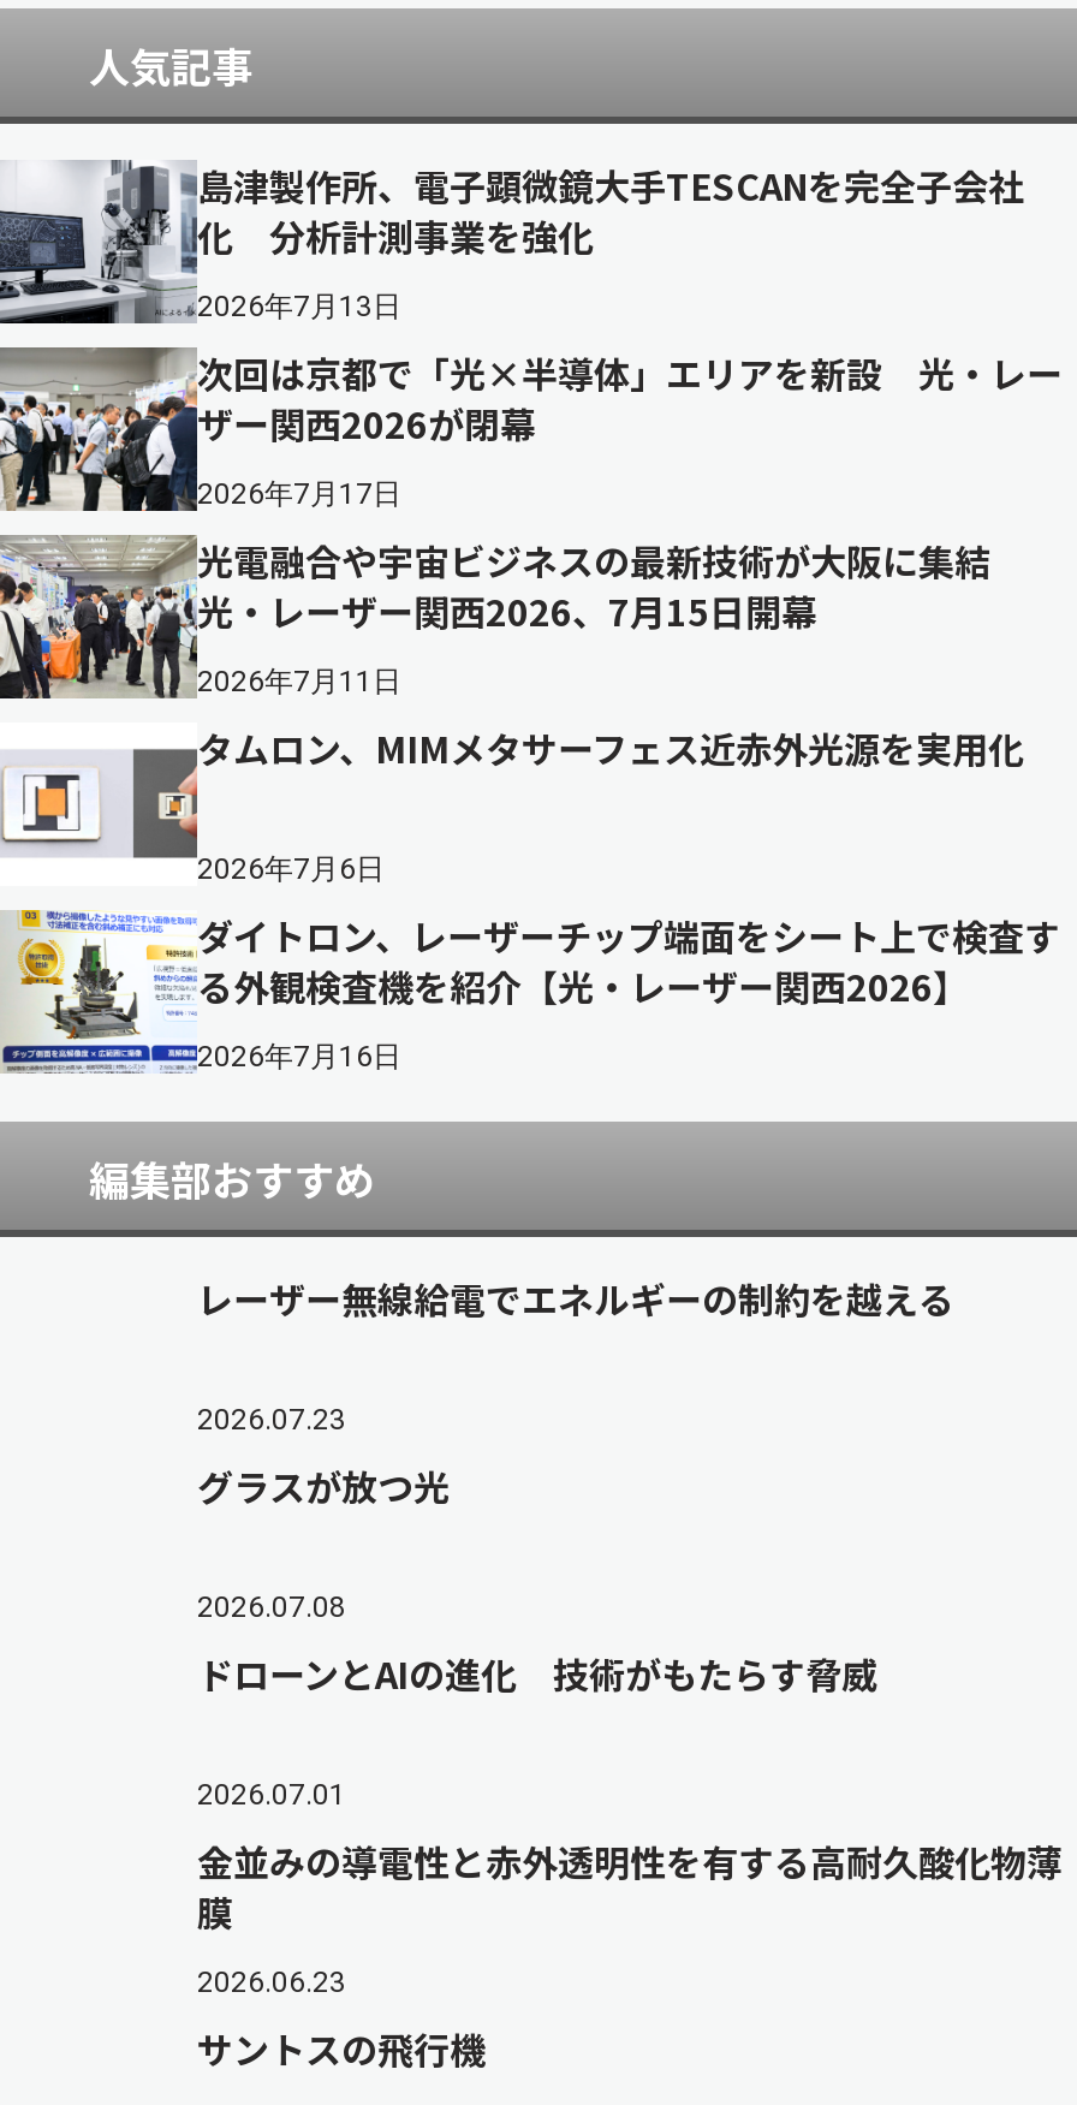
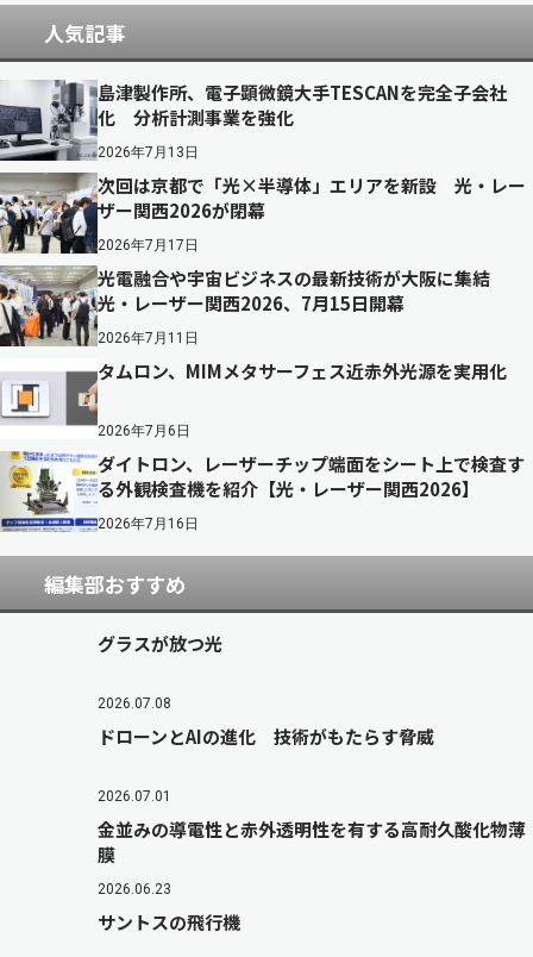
- レーザー無線給電でエネルギーの制約を越える
- 2026.07.23
